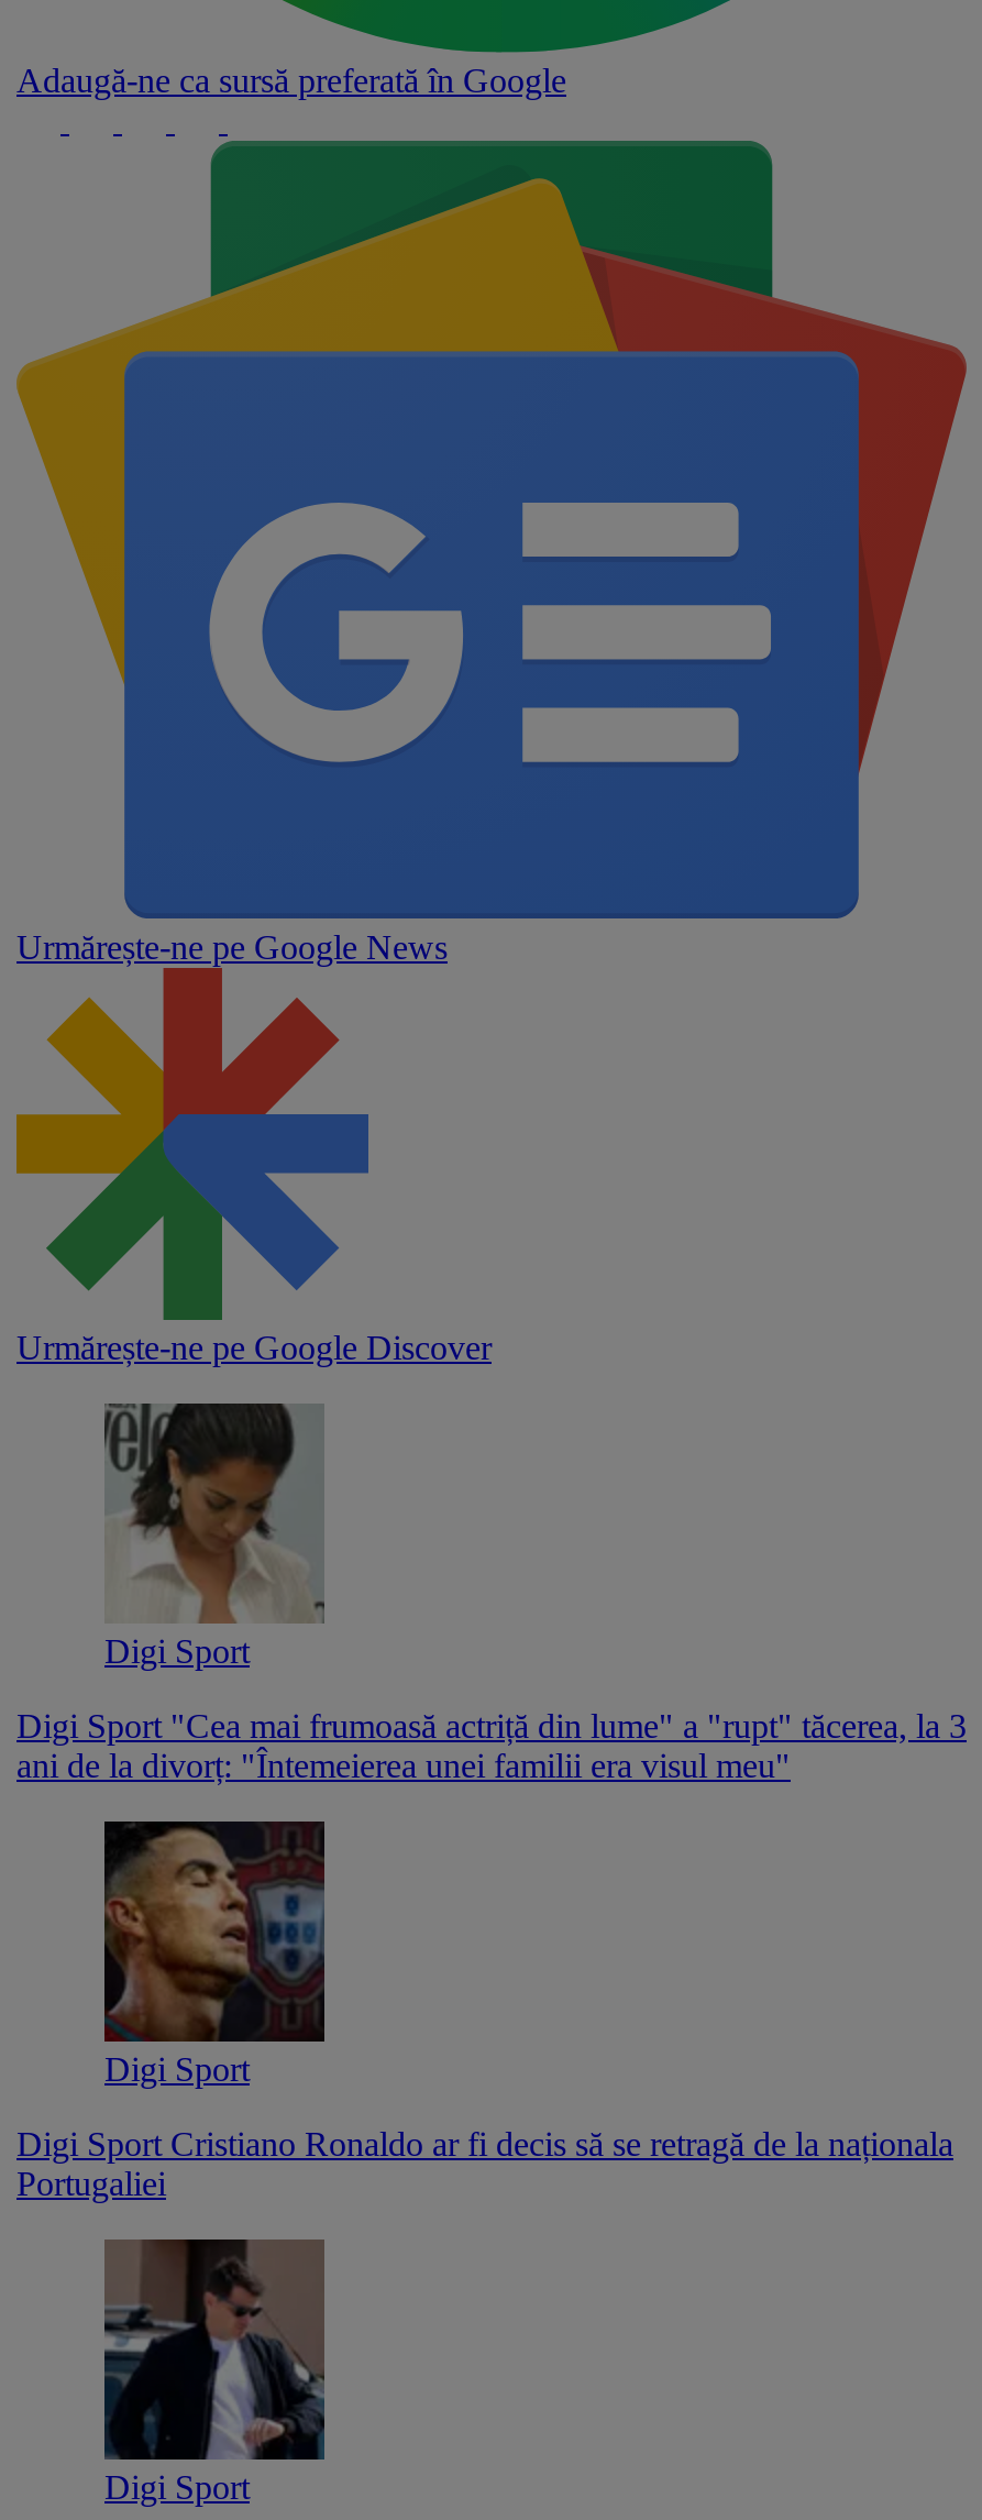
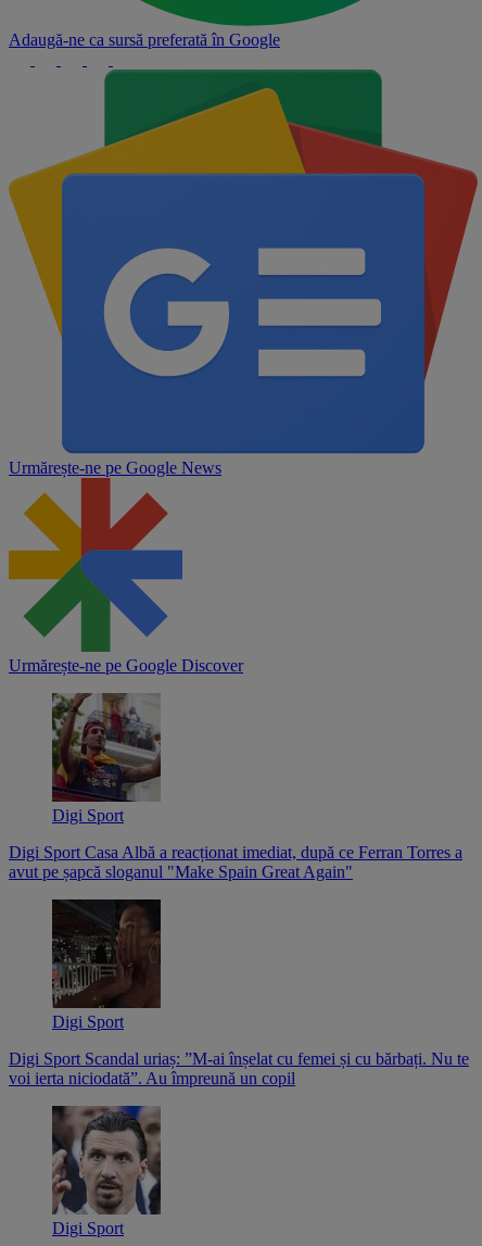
- [image]
- Digi Sport "Cea mai frumoasă actriță din lume" a "rupt" tăcerea, la 3
- ani de la divorț: "Întemeierea unei familii era visul meu"
+ [image]
+ Digi Sport Casa Albă a reacționat imediat, după ce Ferran Torres a
+ avut pe șapcă sloganul "Make Spain Great Again"

- [image]
- Digi Sport Cristiano Ronaldo ar fi decis să se retragă de la naționala
- Portugaliei
+ [image]
+ Digi Sport Scandal uriaș: ”M-ai înșelat cu femei și cu bărbați. Nu te
+ voi ierta niciodată”. Au împreună un copil

- [image]
+ [image]
